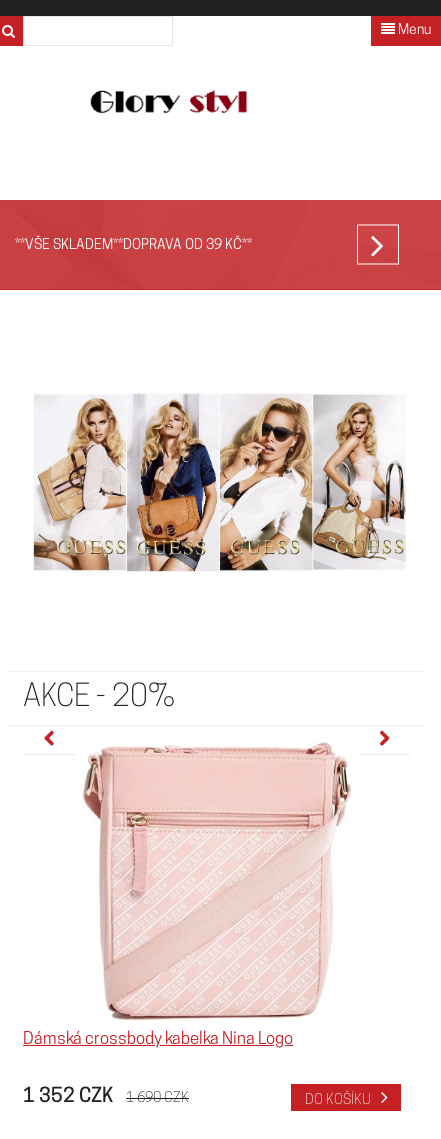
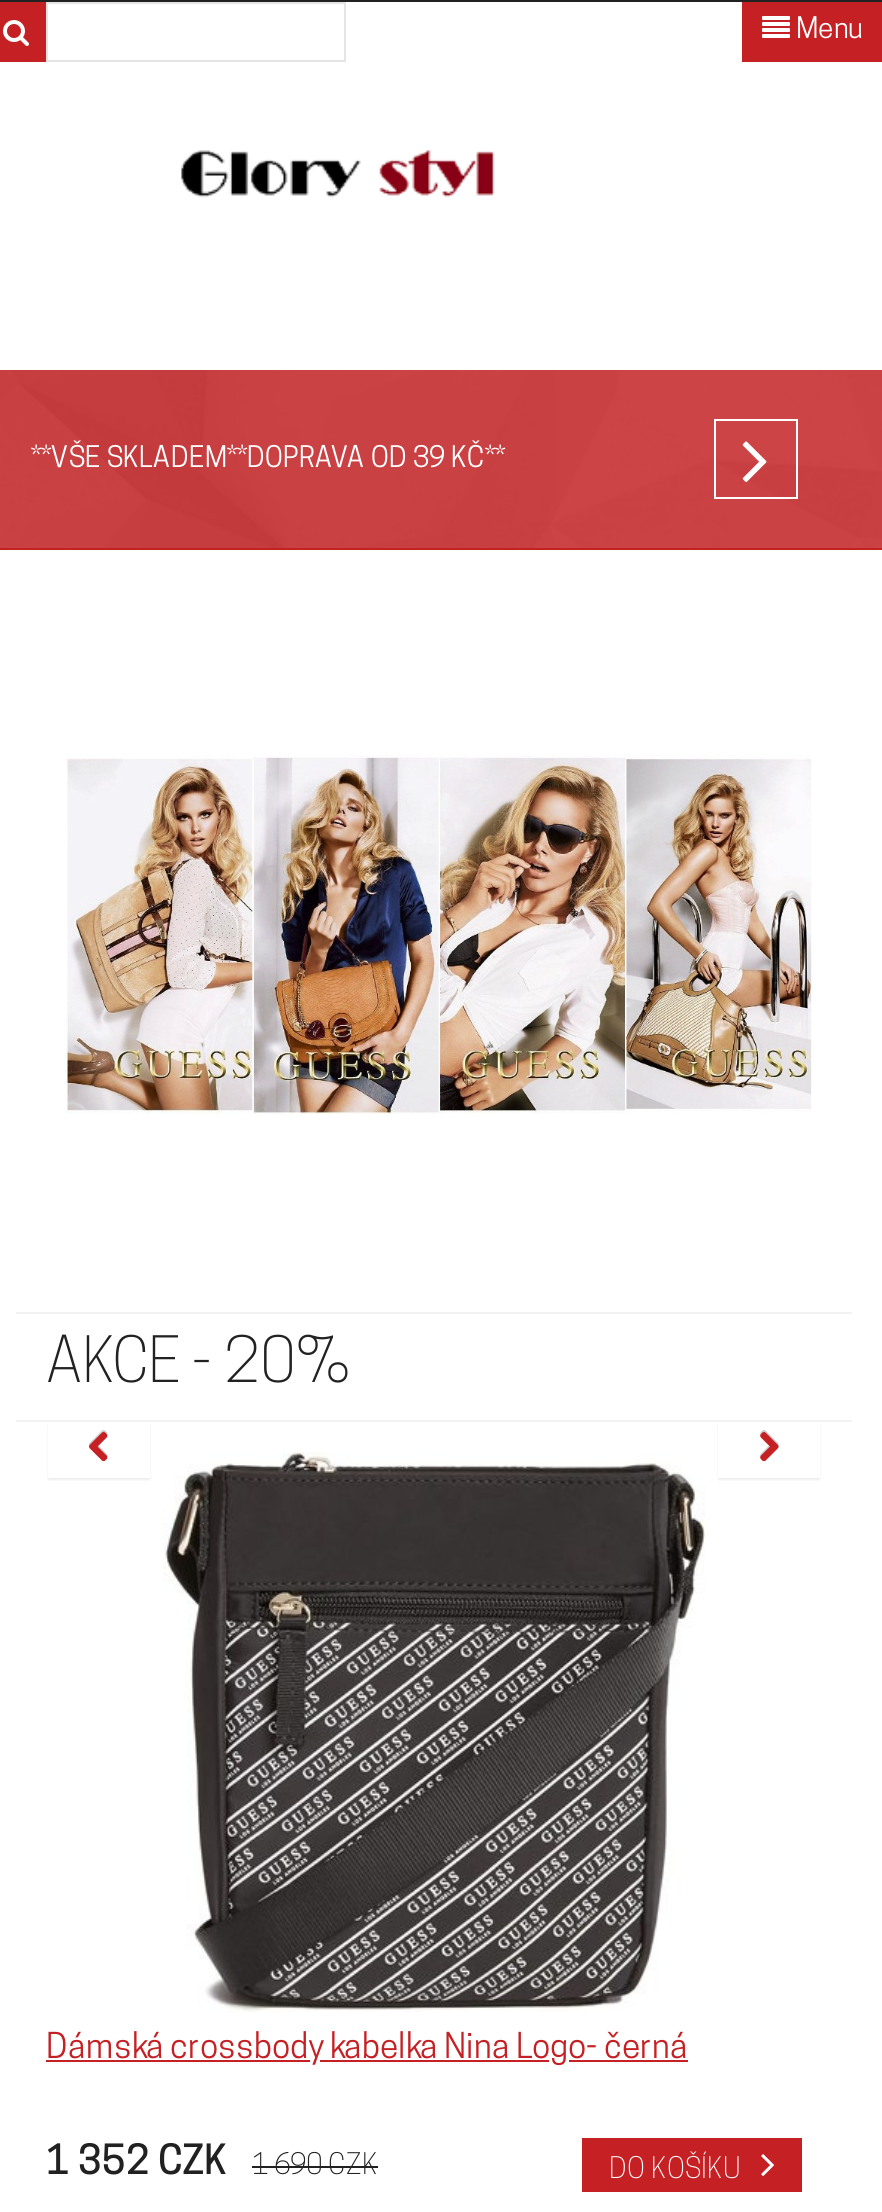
- [image]
- Dámská crossbody kabelka Nina Logo
+ [image]
+ Dámská crossbody kabelka Nina Logo- černá
